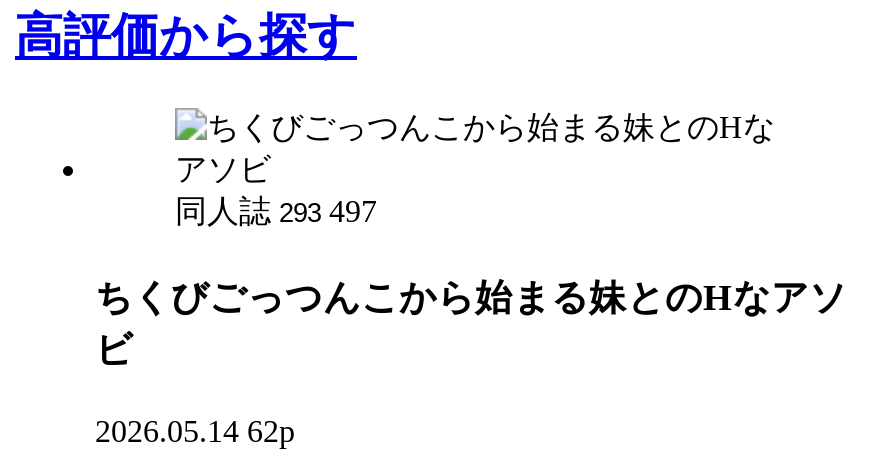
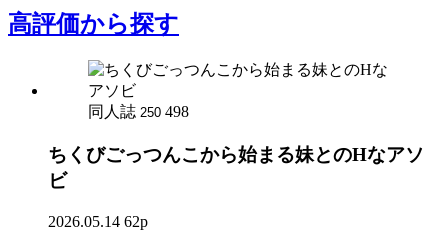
- 同人誌 293 497
+ 同人誌 250 498
